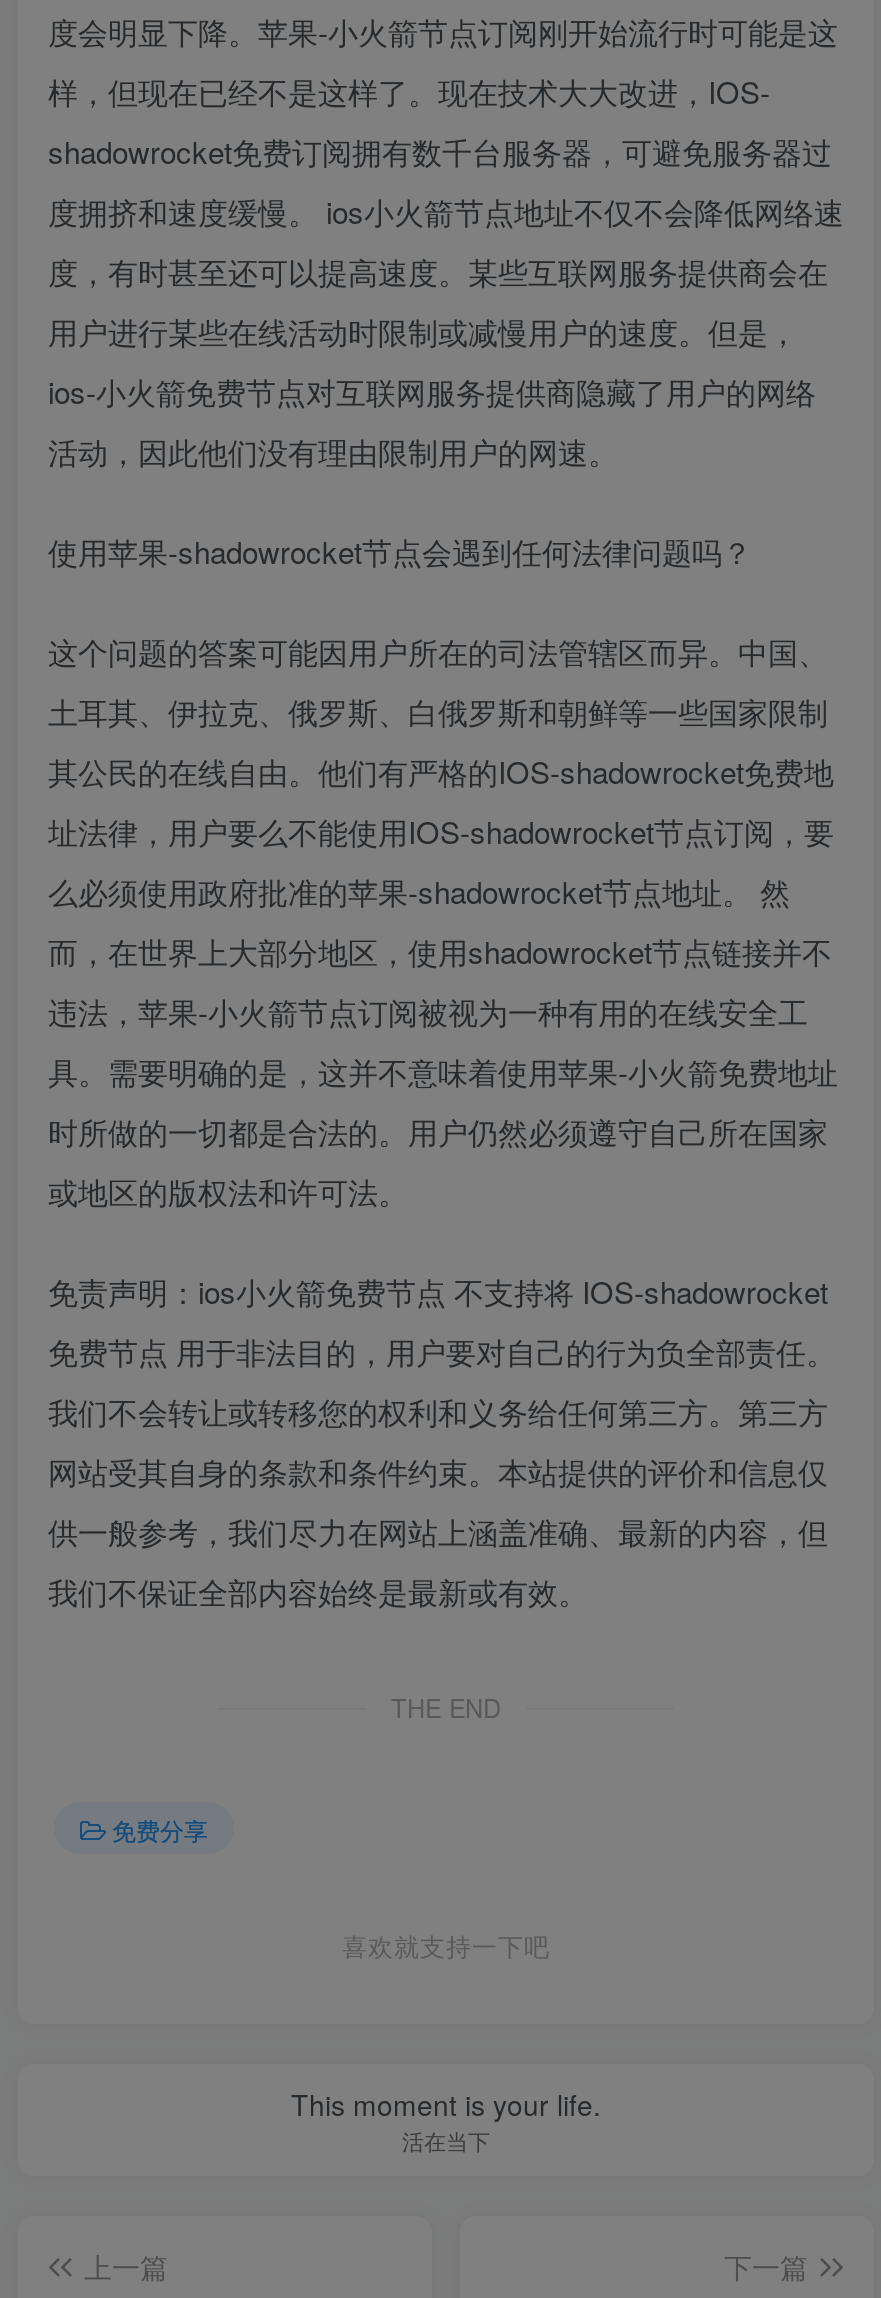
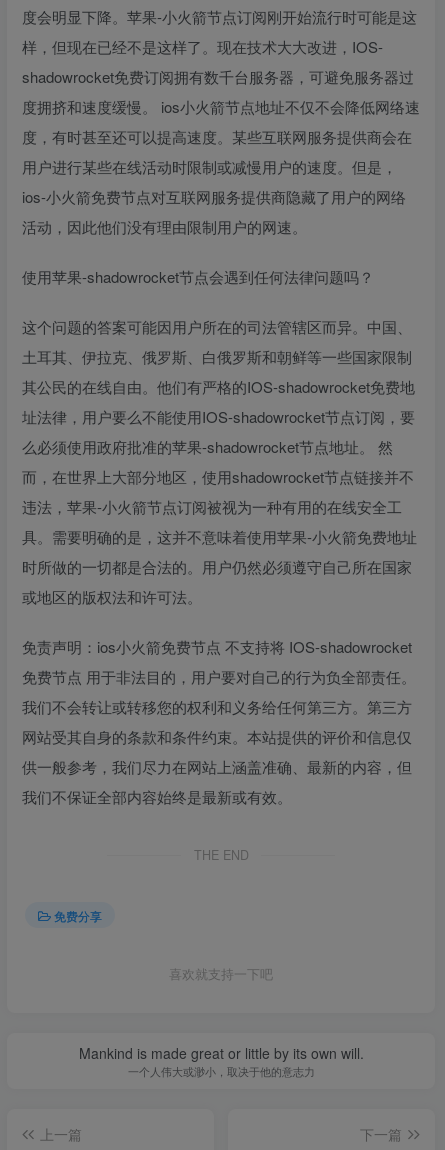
- This moment is your life.
- 活在当下
+ Mankind is made great or little by its own will.
+ 一个人伟大或渺小，取决于他的意志力
